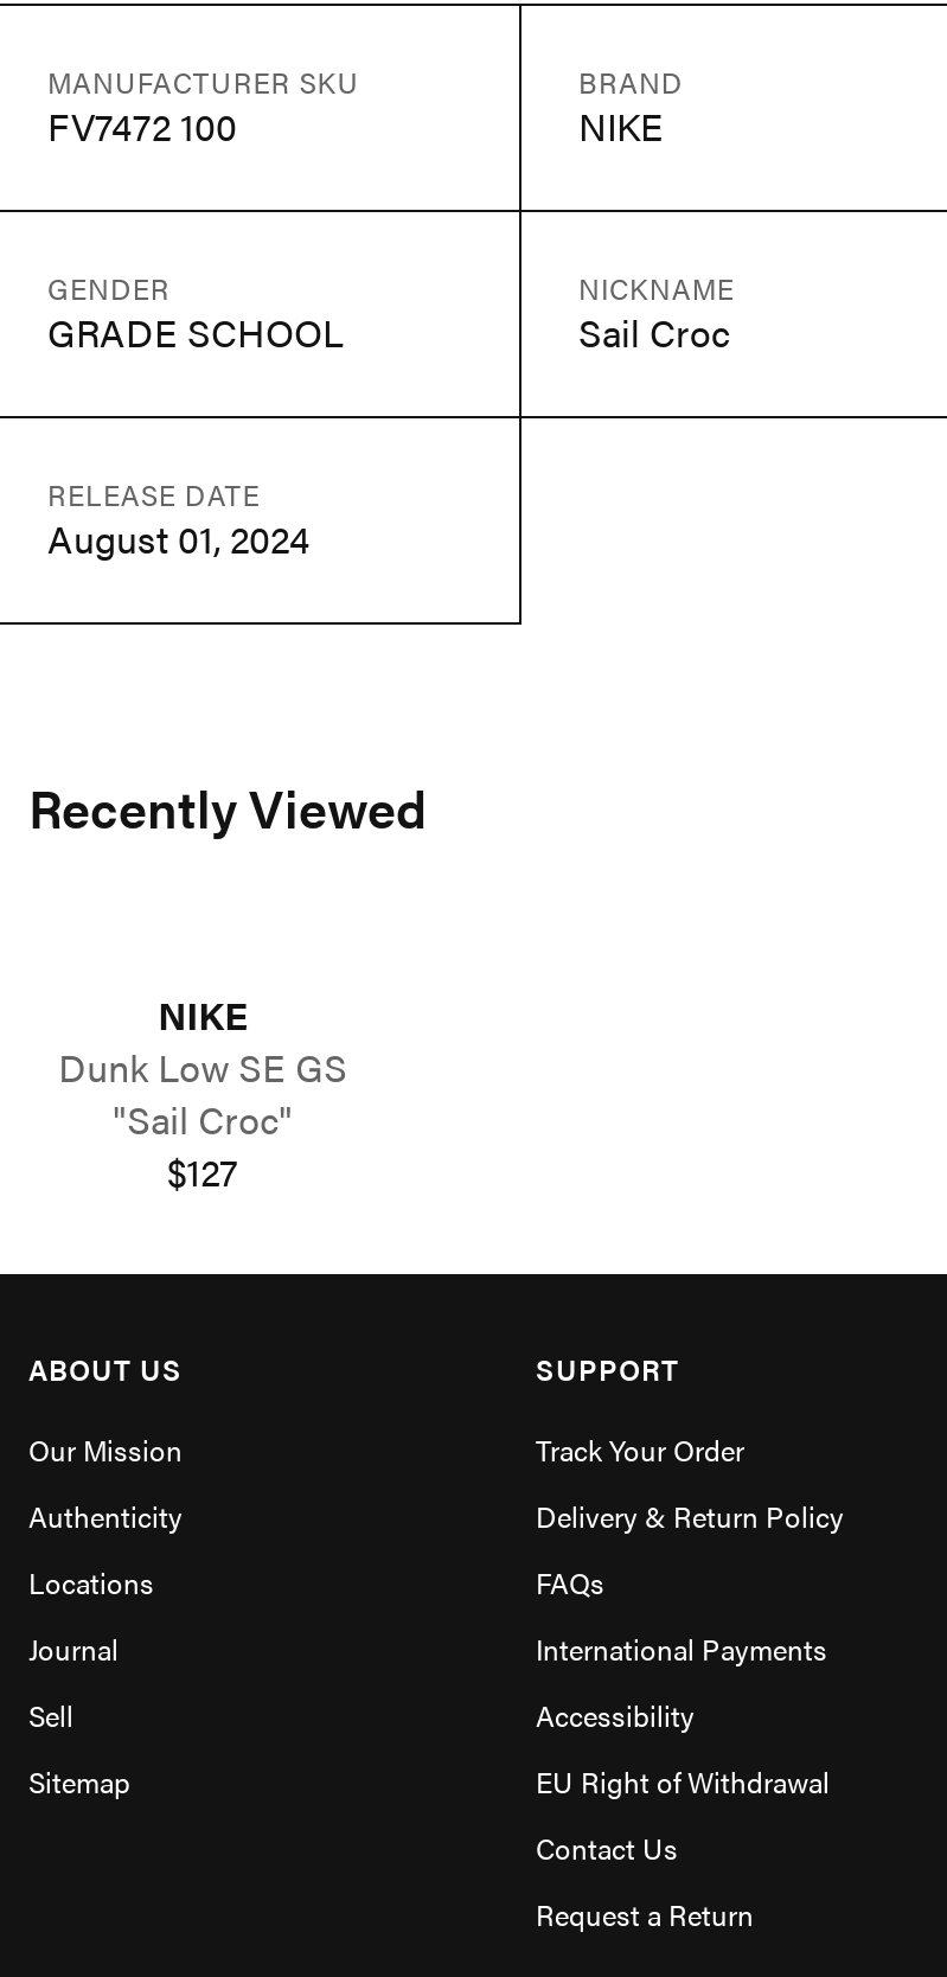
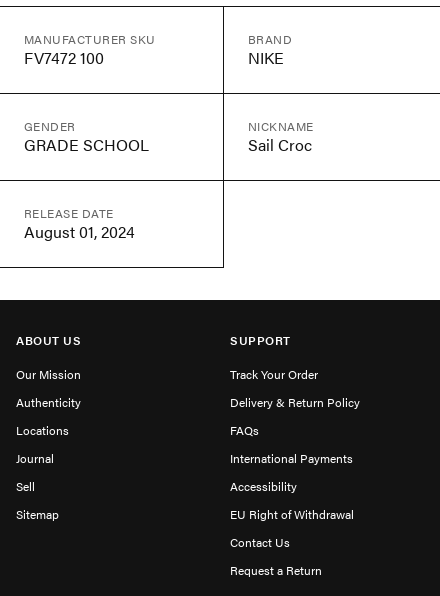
- Recently Viewed
- NIKE
- Dunk Low SE GS
- "Sail Croc"
- $127
